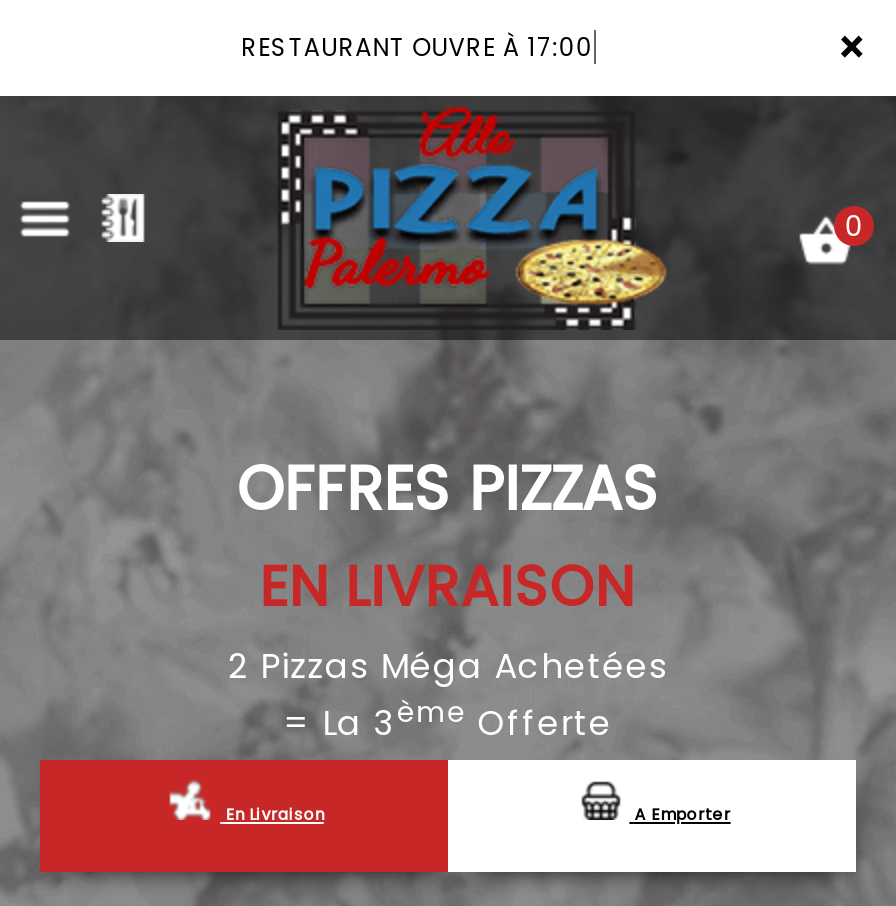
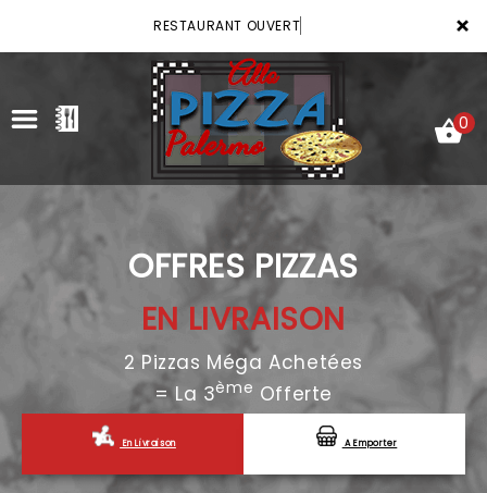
- RESTAURANT OUVRE À 17:00
+ RESTAURANT OUVERT
